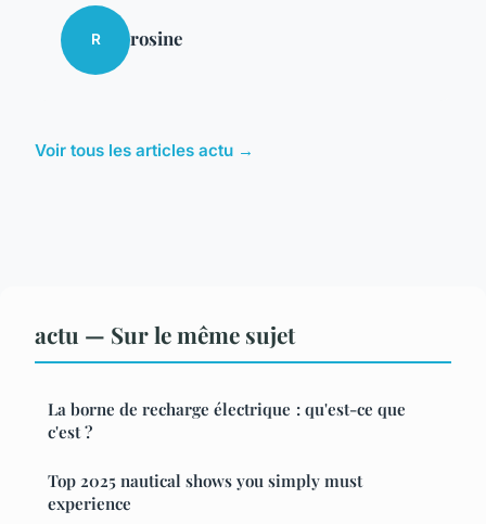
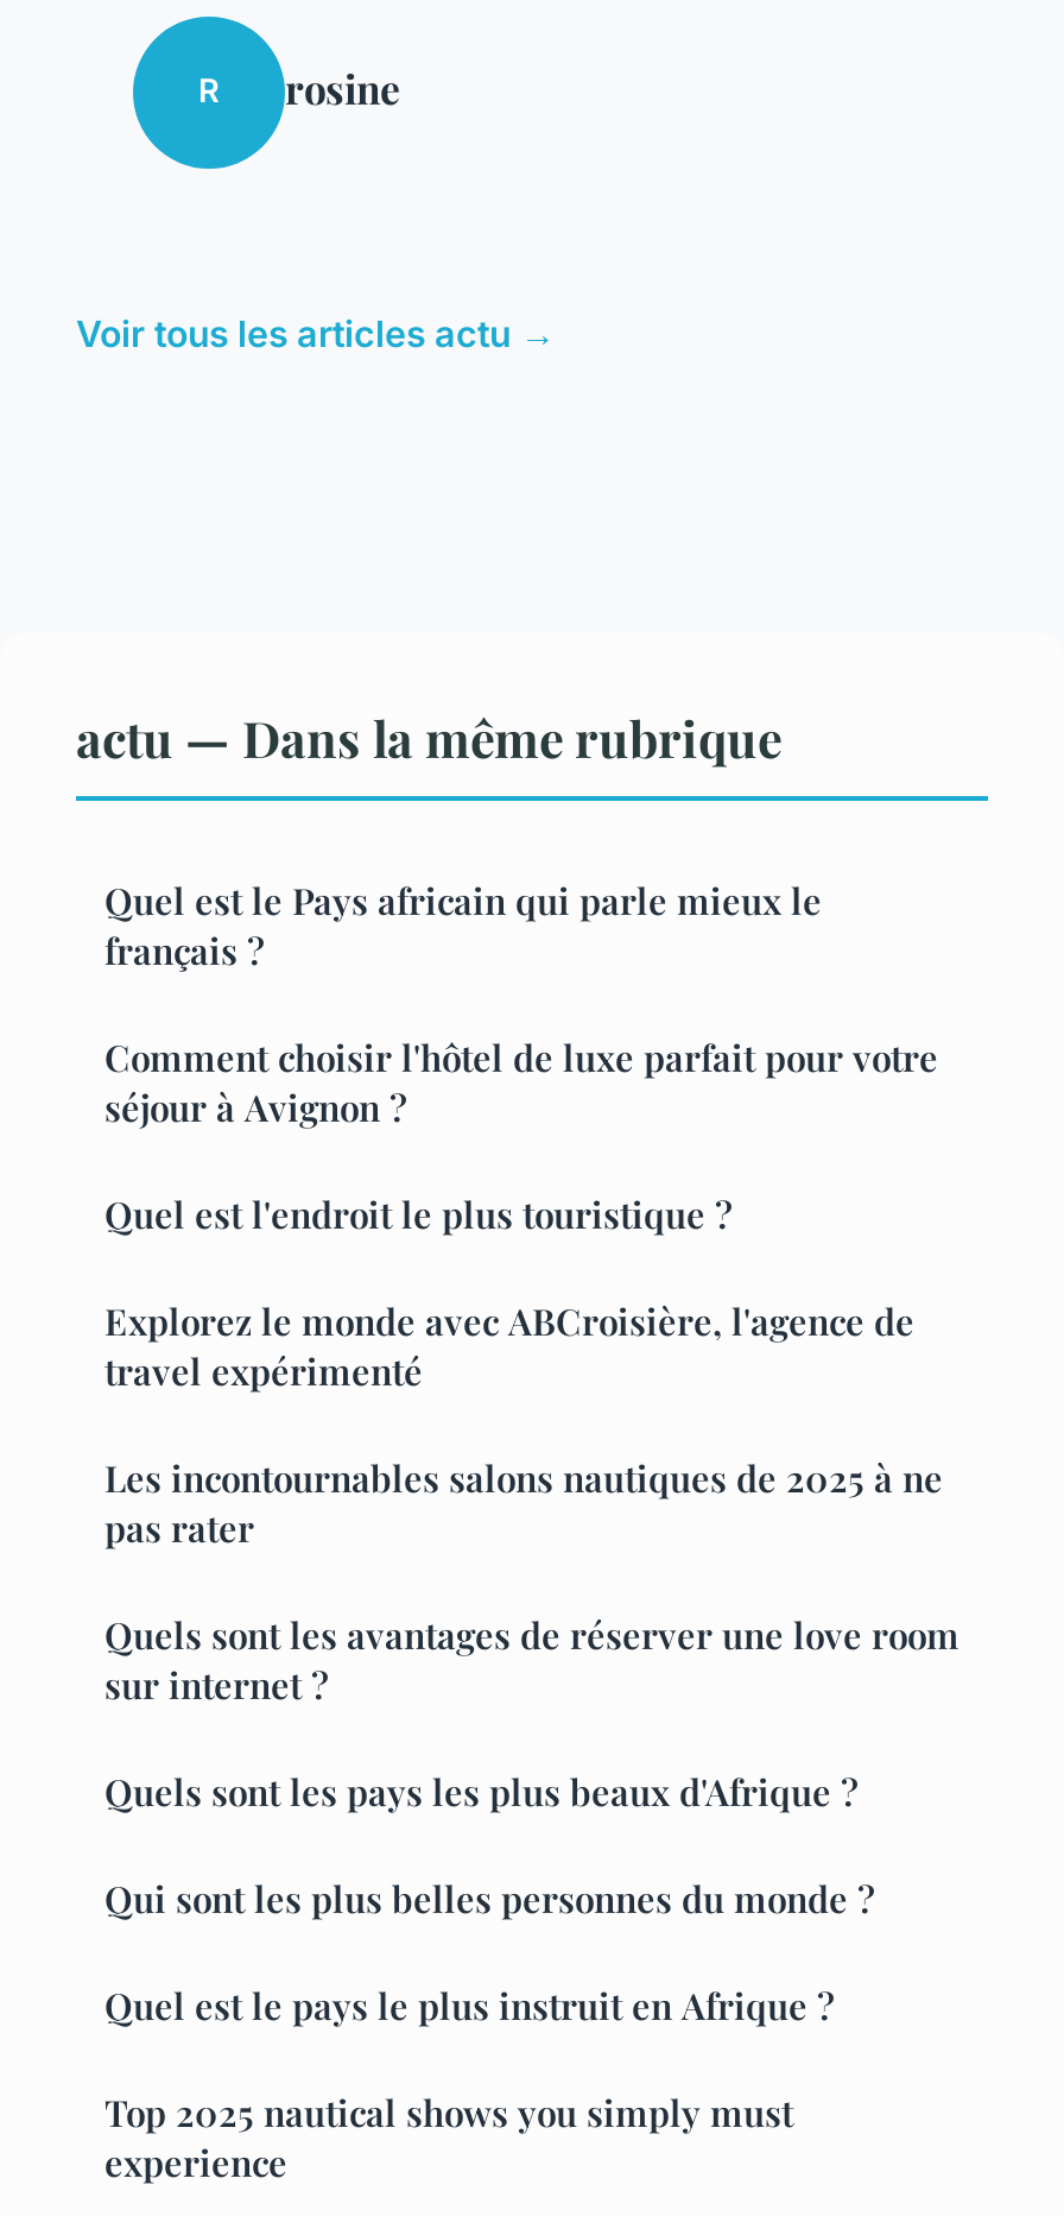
- actu — Sur le même sujet
- La borne de recharge électrique : qu'est-ce que
- c'est ?
+ actu — Dans la même rubrique
+ Quel est le Pays africain qui parle mieux le
+ français ?
+ Comment choisir l'hôtel de luxe parfait pour votre
+ séjour à Avignon ?
+ Quel est l'endroit le plus touristique ?
+ Explorez le monde avec ABCroisière, l'agence de
+ travel expérimenté
+ Les incontournables salons nautiques de 2025 à ne
+ pas rater
+ Quels sont les avantages de réserver une love room
+ sur internet ?
+ Quels sont les pays les plus beaux d'Afrique ?
+ Qui sont les plus belles personnes du monde ?
+ Quel est le pays le plus instruit en Afrique ?
